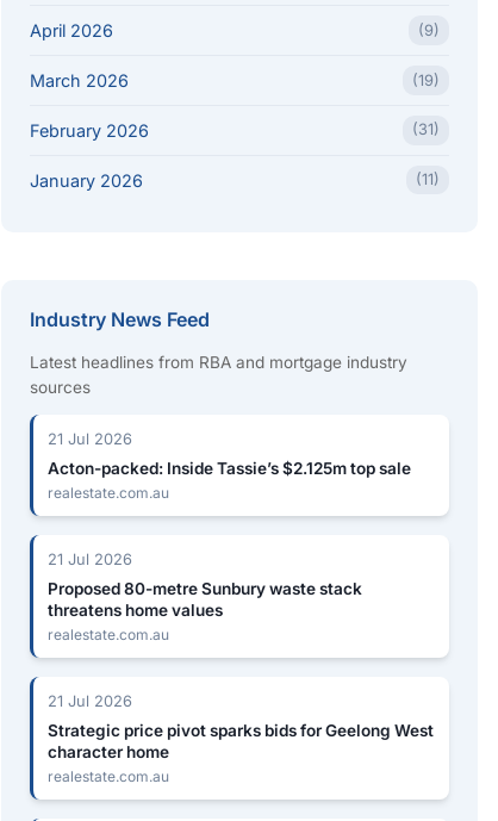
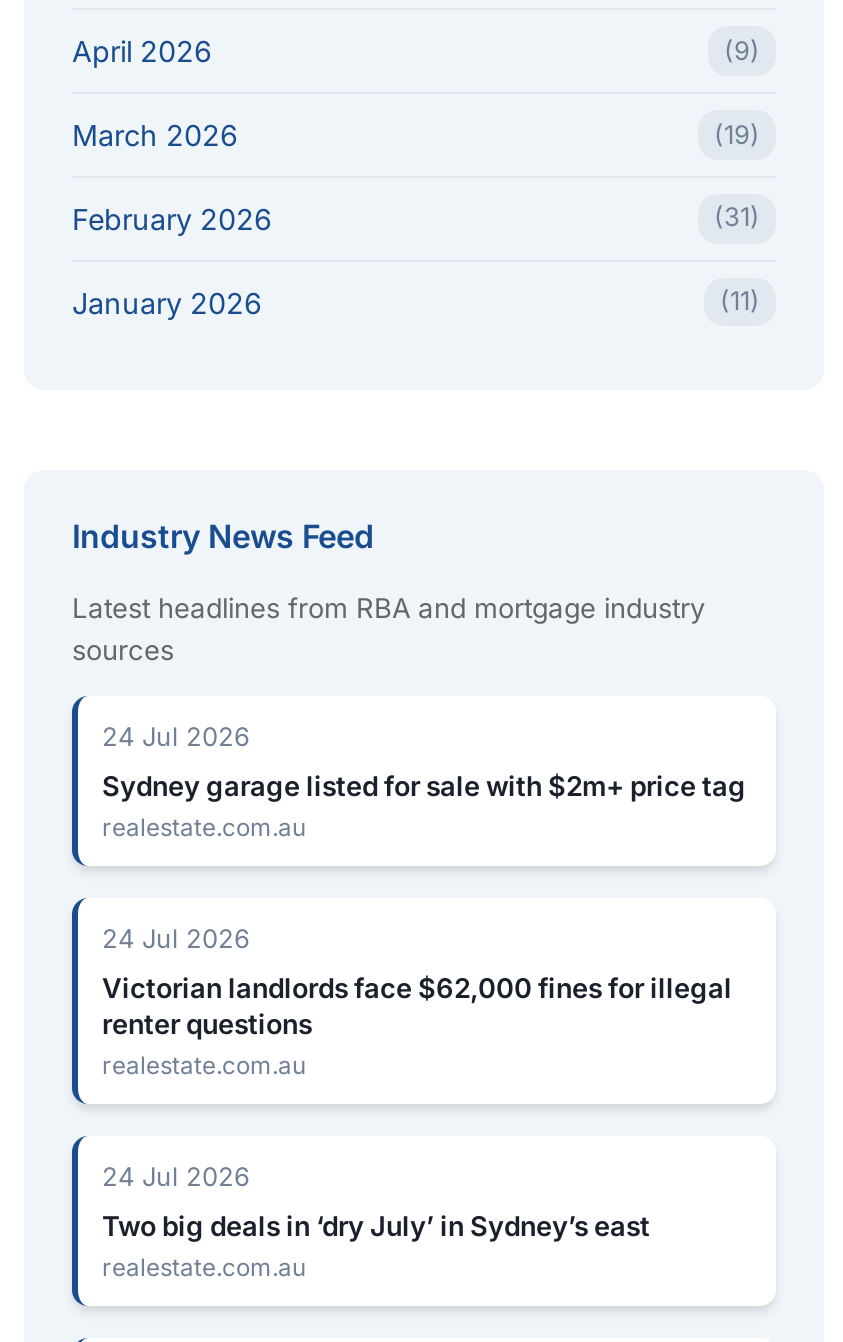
- 21 Jul 2026
+ 24 Jul 2026

- Acton-packed: Inside Tassie’s $2.125m top sale
+ Sydney garage listed for sale with $2m+ price tag

- 21 Jul 2026
+ 24 Jul 2026

- Proposed 80-metre Sunbury waste stack
- threatens home values
+ Victorian landlords face $62,000 fines for illegal
+ renter questions

- 21 Jul 2026
+ 24 Jul 2026

- Strategic price pivot sparks bids for Geelong West
- character home
+ Two big deals in ‘dry July’ in Sydney’s east
